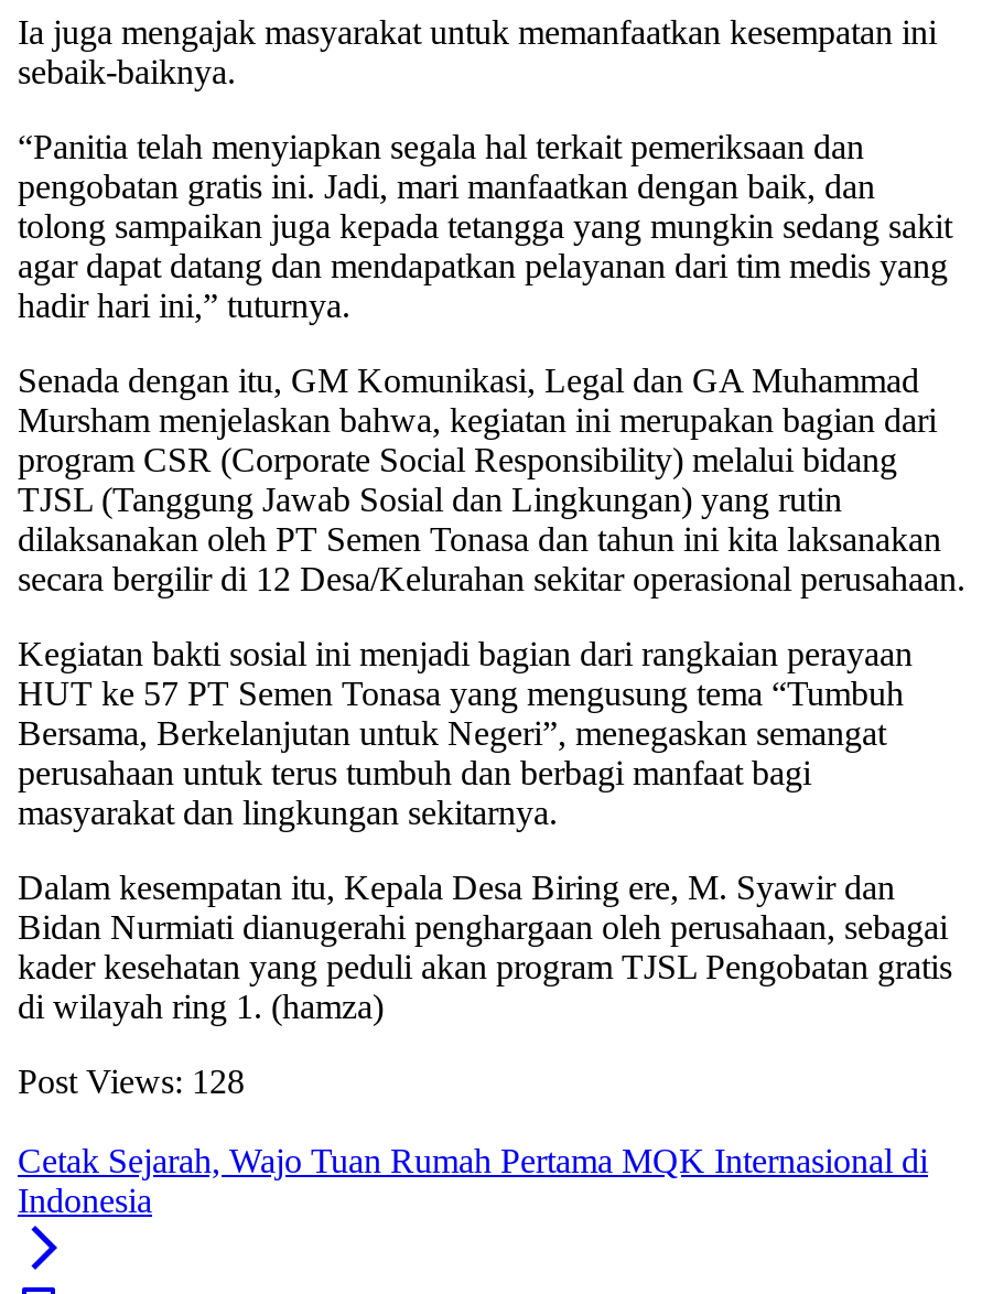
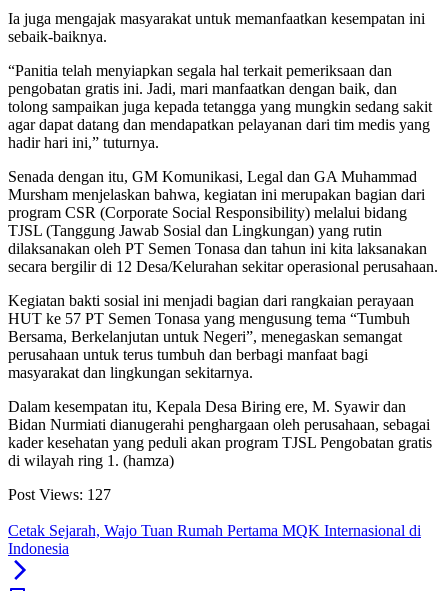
- Post Views: 128
+ Post Views: 127
